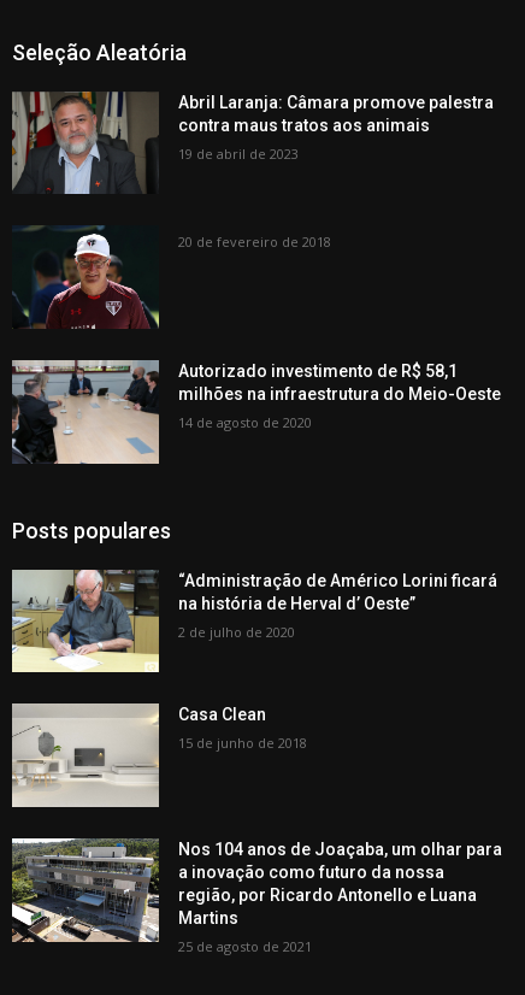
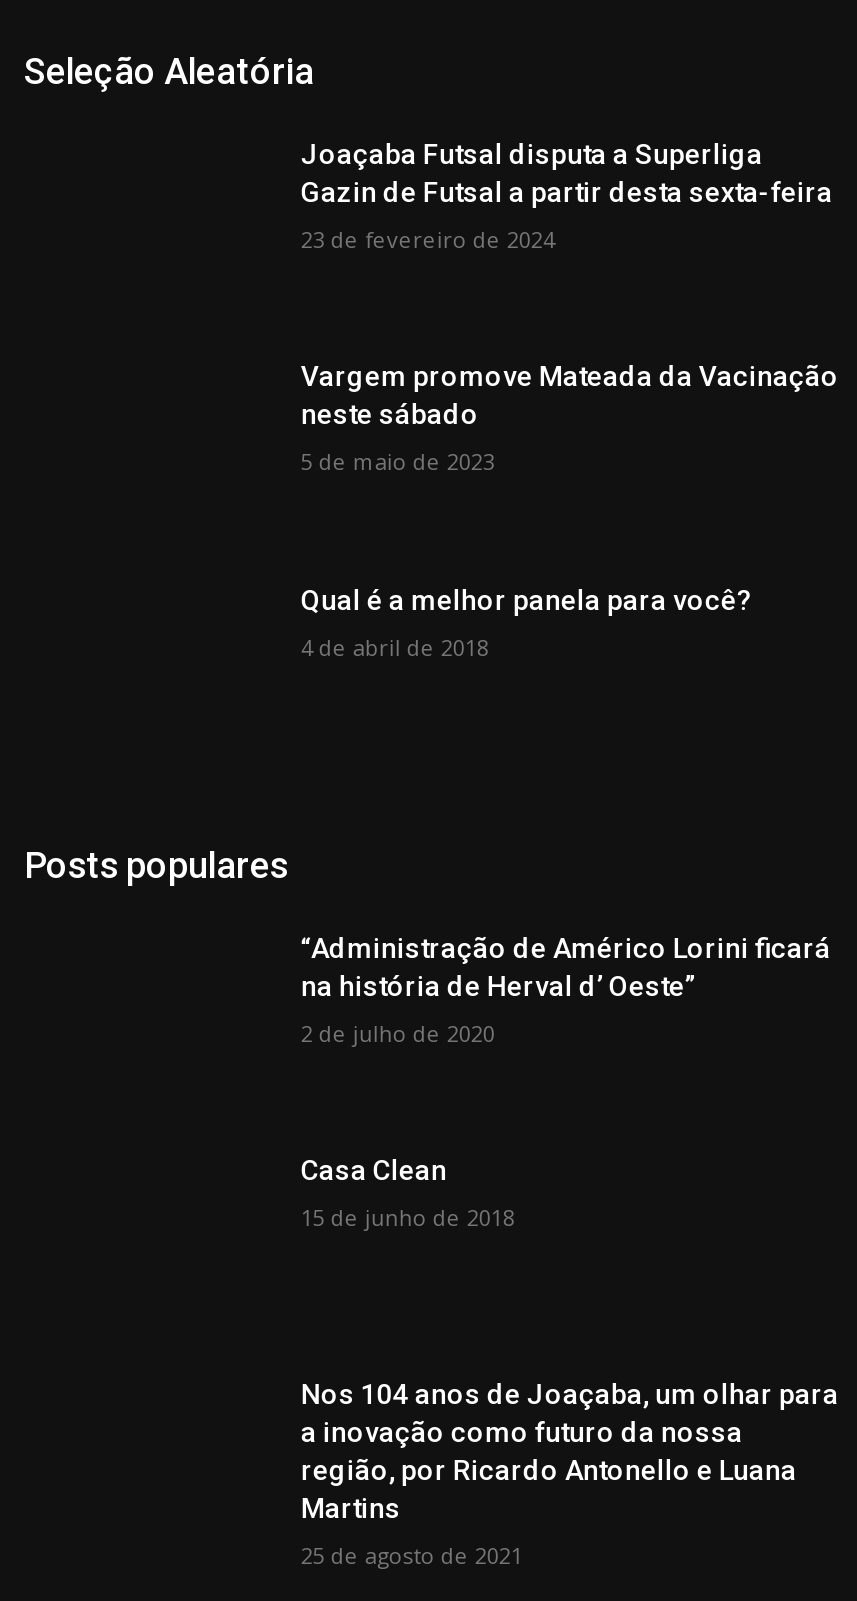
- [image]

- Abril Laranja: Câmara promove palestra
- contra maus tratos aos animais
- 19 de abril de 2023
+ Joaçaba Futsal disputa a Superliga
+ Gazin de Futsal a partir desta sexta-feira
+ 23 de fevereiro de 2024

- [image]

- 20 de fevereiro de 2018
+ Vargem promove Mateada da Vacinação
+ neste sábado
+ 5 de maio de 2023

- [image]

- Autorizado investimento de R$ 58,1
- milhões na infraestrutura do Meio-Oeste
- 14 de agosto de 2020
+ Qual é a melhor panela para você?
+ 4 de abril de 2018

- [image]

- [image]

- [image]
